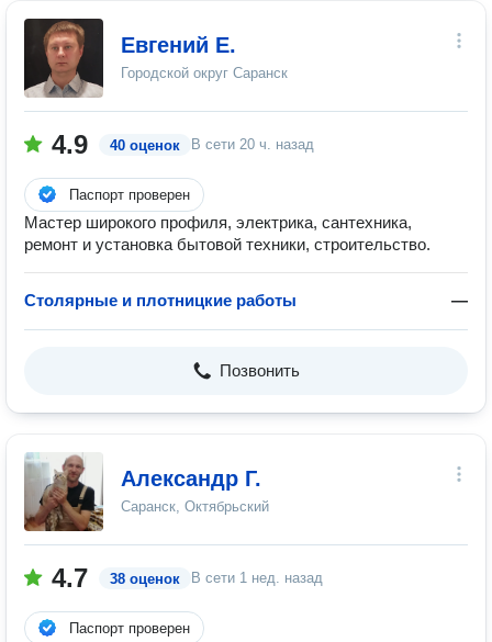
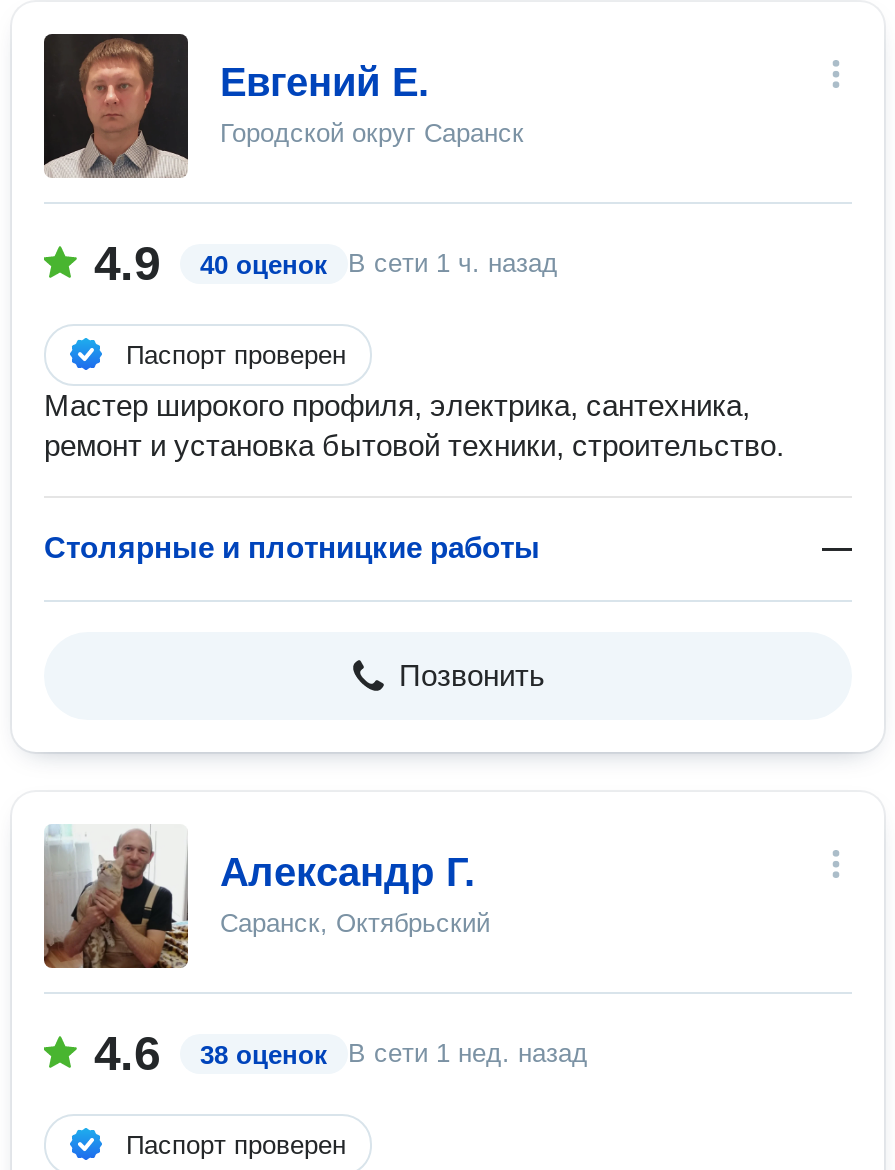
- 4.9 40 оценок В сети 20 ч. назад
+ 4.9 40 оценок В сети 1 ч. назад

- 4.7 38 оценок В сети 1 нед. назад
+ 4.6 38 оценок В сети 1 нед. назад
